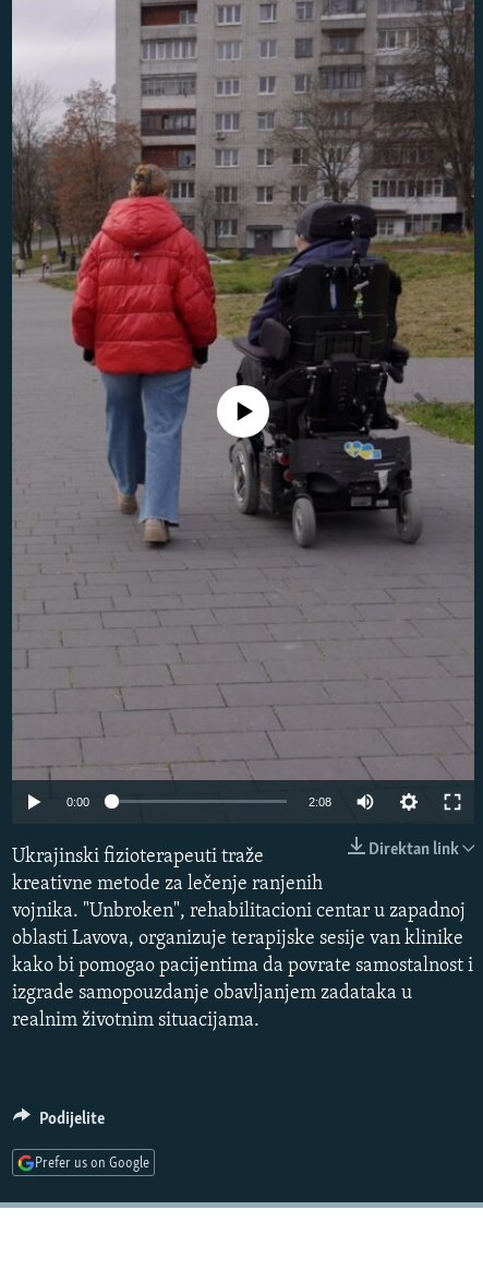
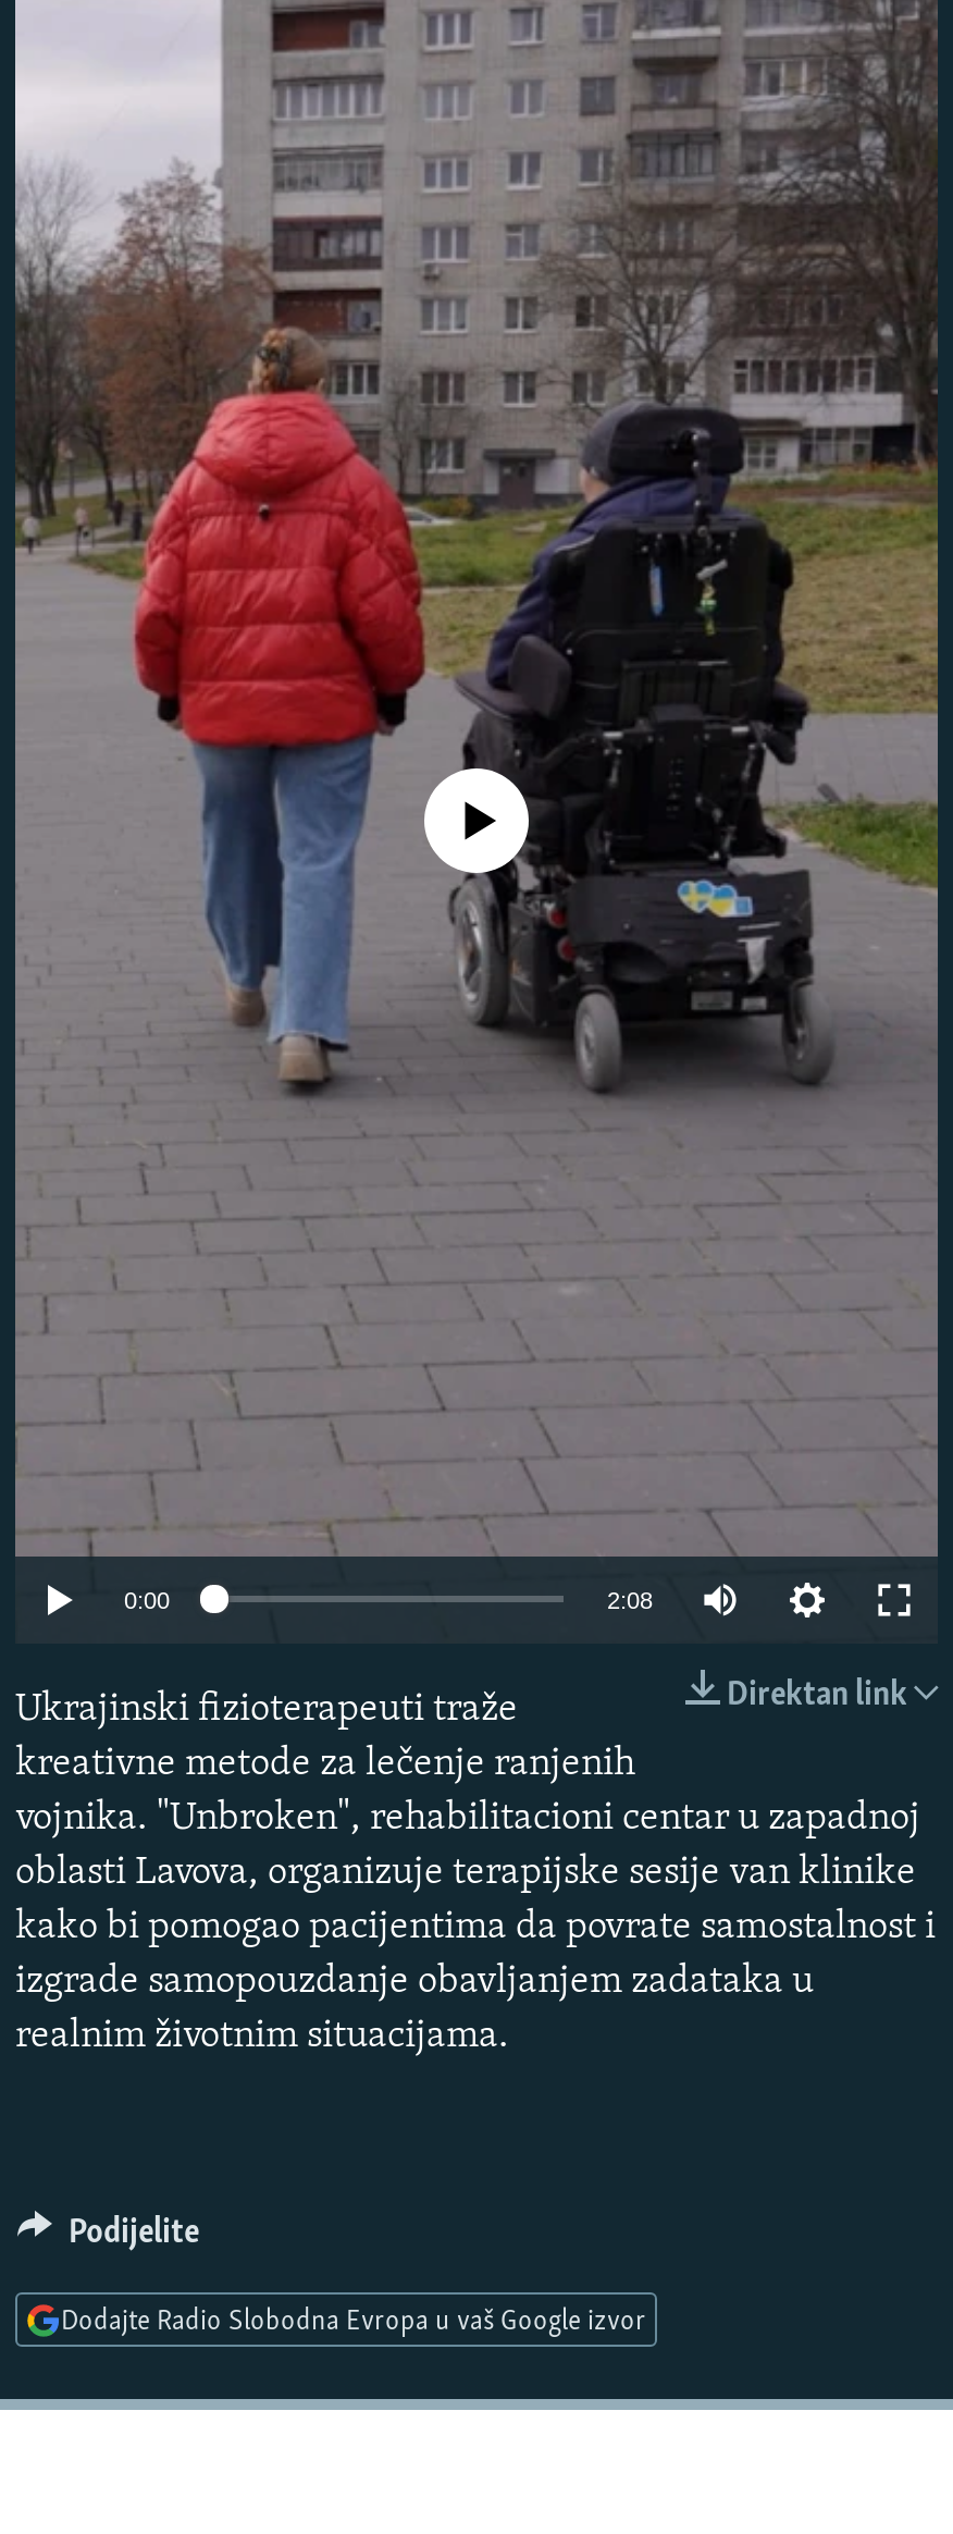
- Prefer us on Google
+ Dodajte Radio Slobodna Evropa u vaš Google izvor
